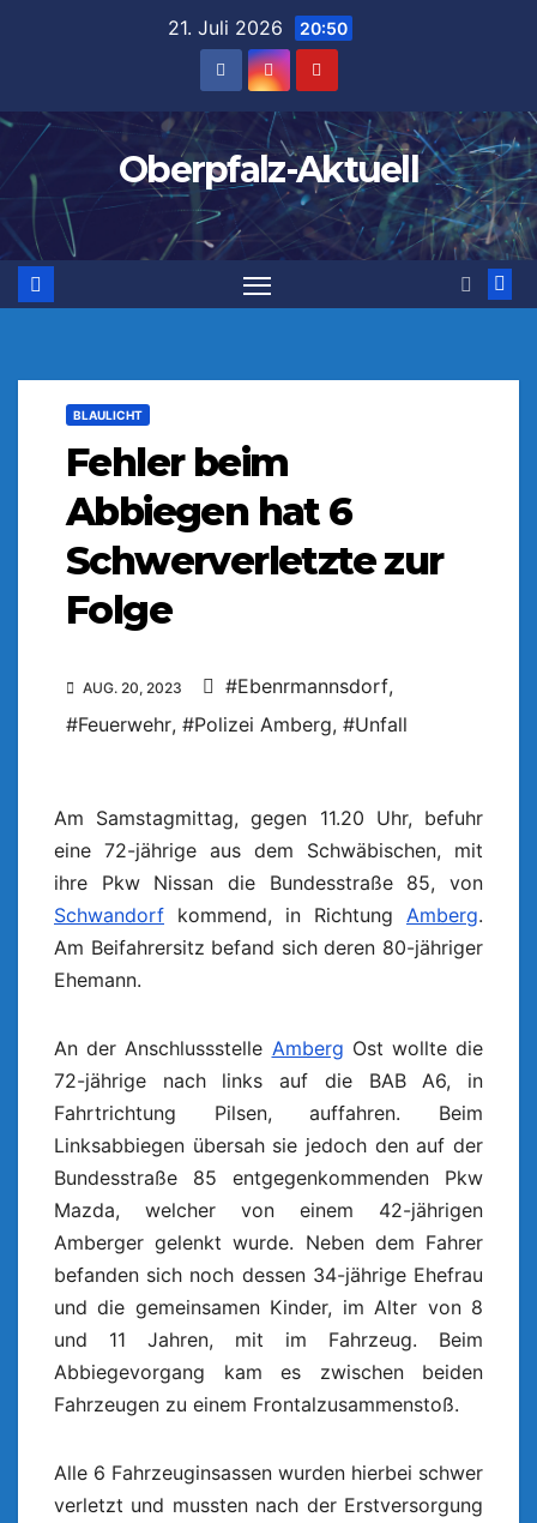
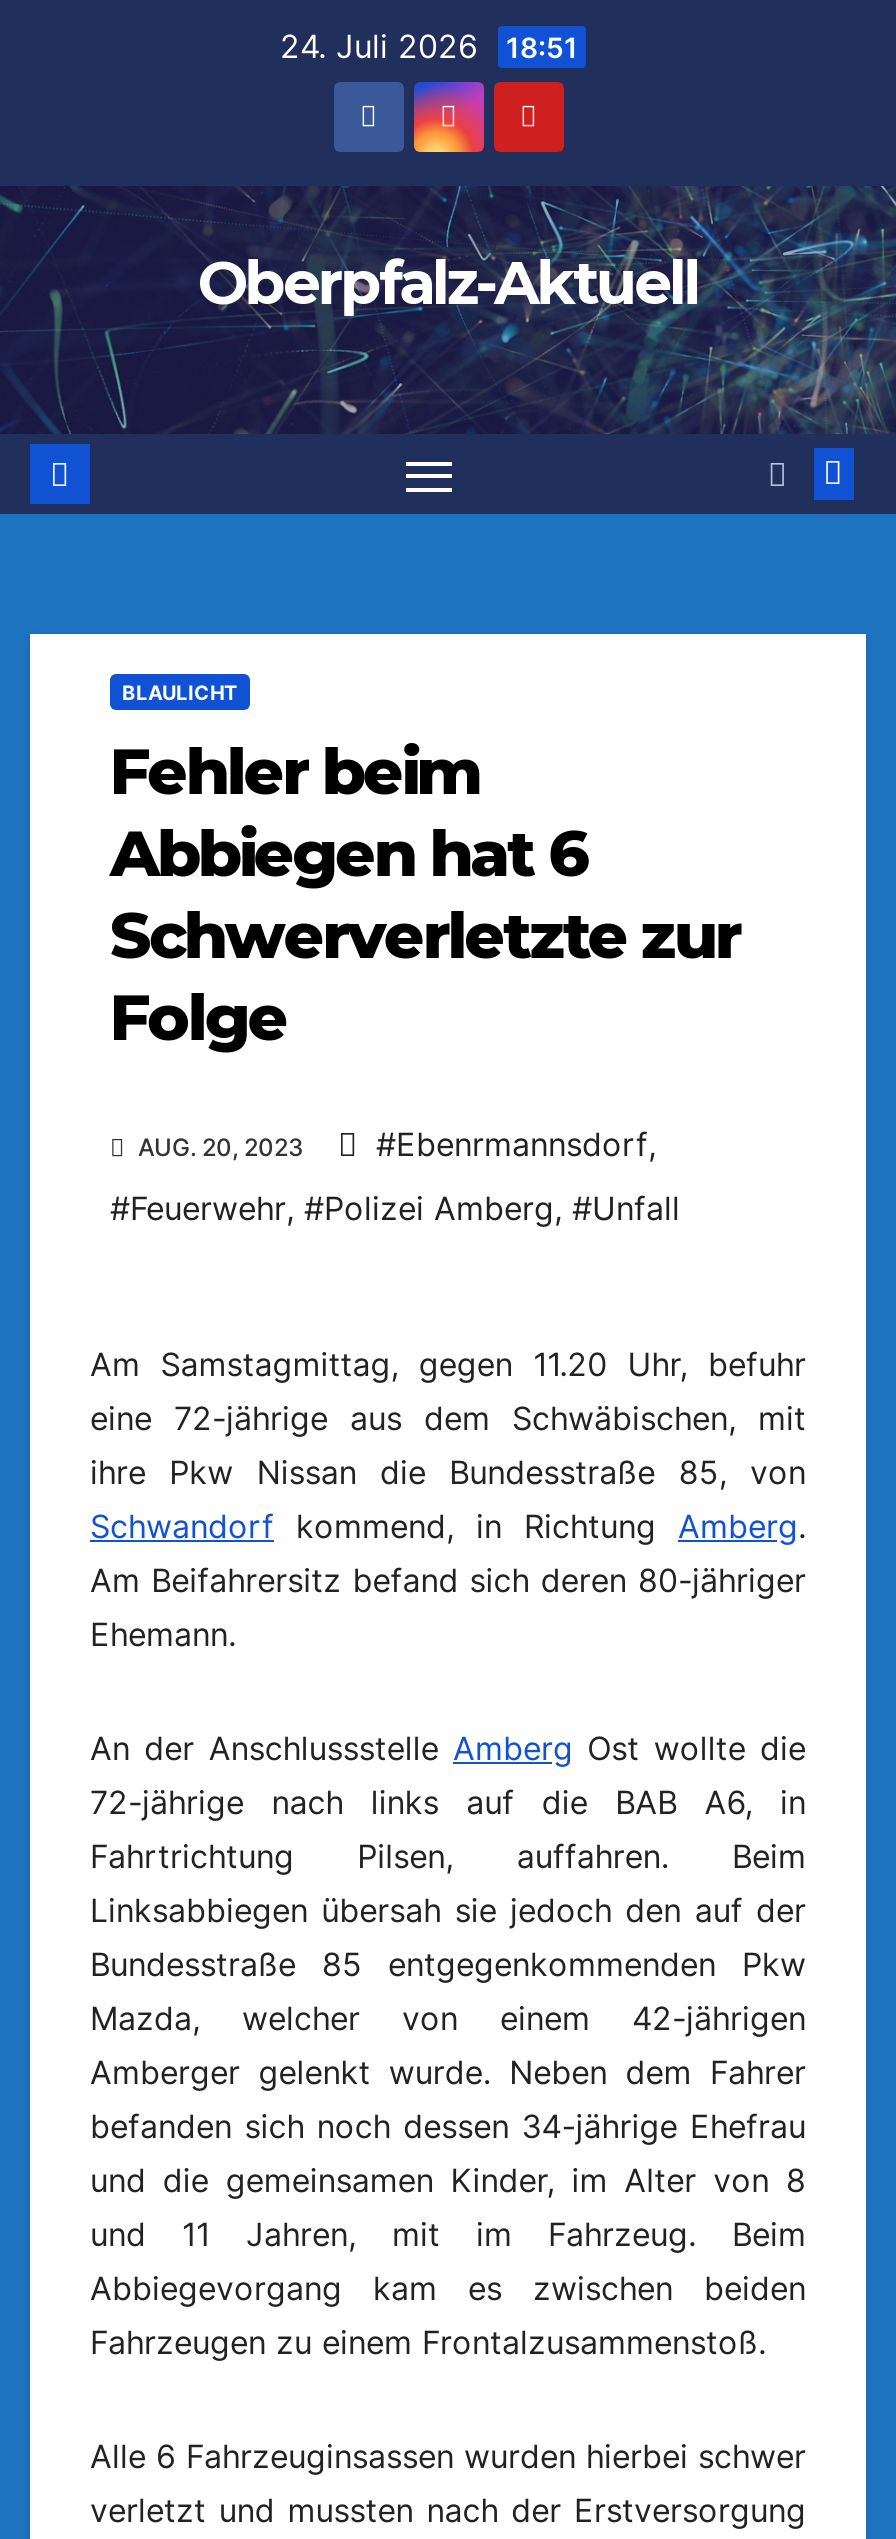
- 21. Juli 2026 20:50
+ 24. Juli 2026 18:51
